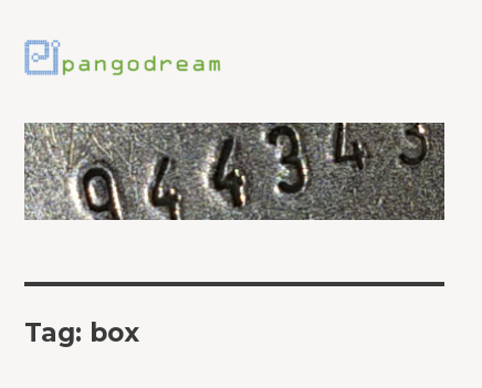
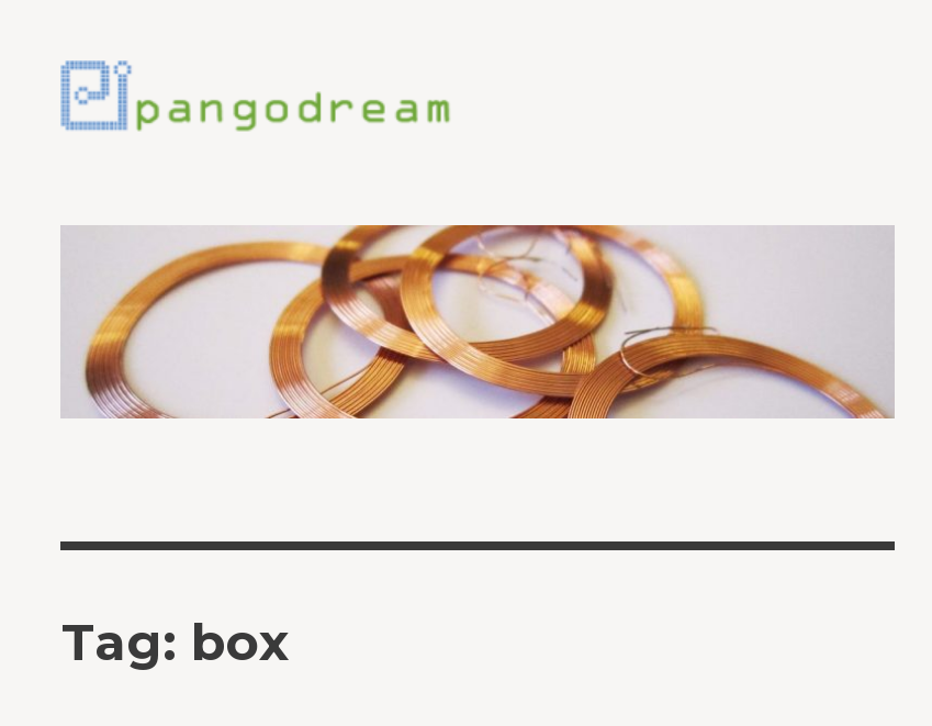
- [image]
+ [image]
